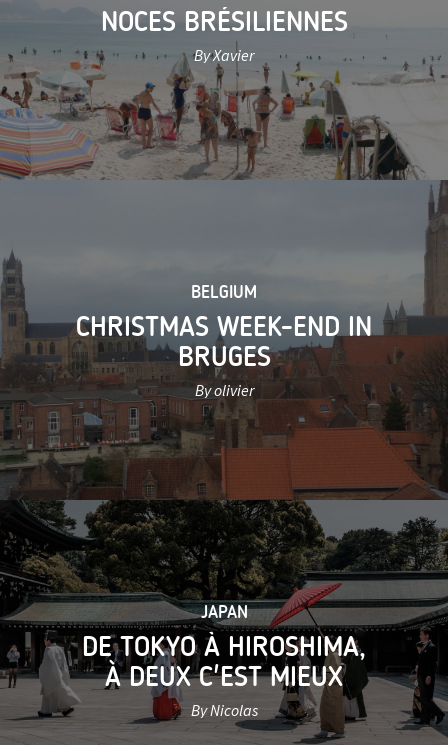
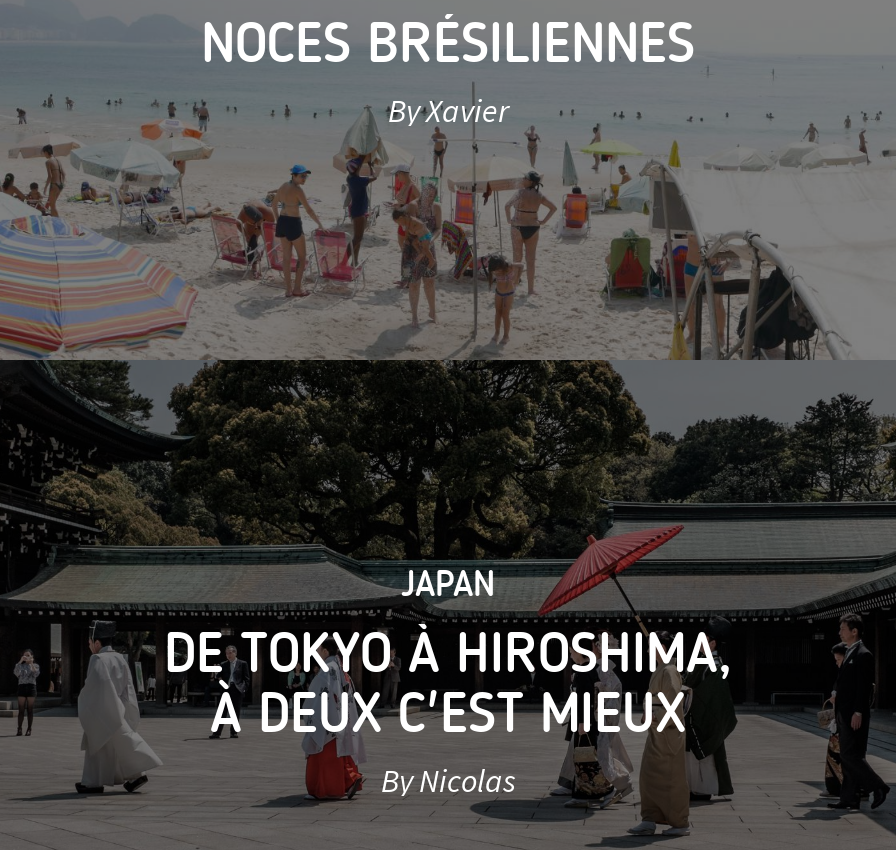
- [image]
- BELGIUM
- CHRISTMAS WEEK-END IN
- BRUGES
- By olivier
